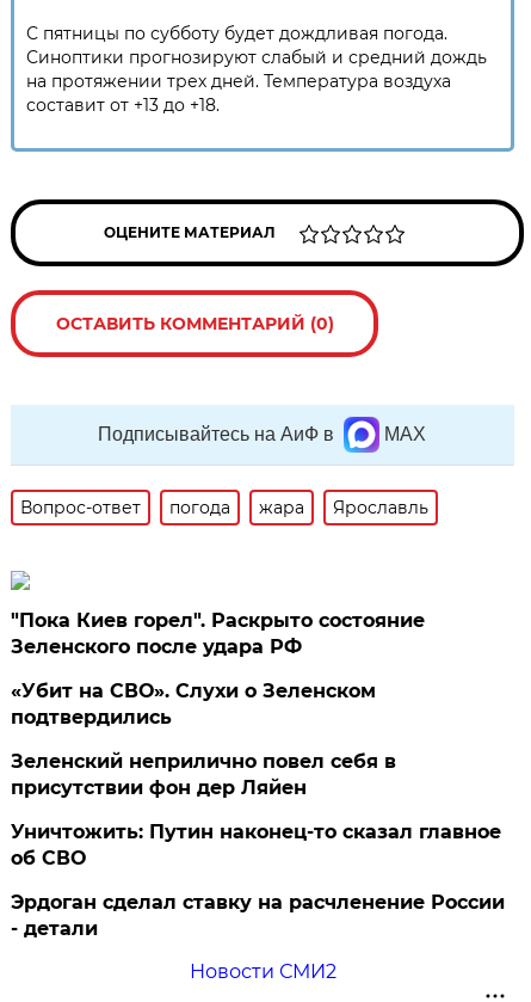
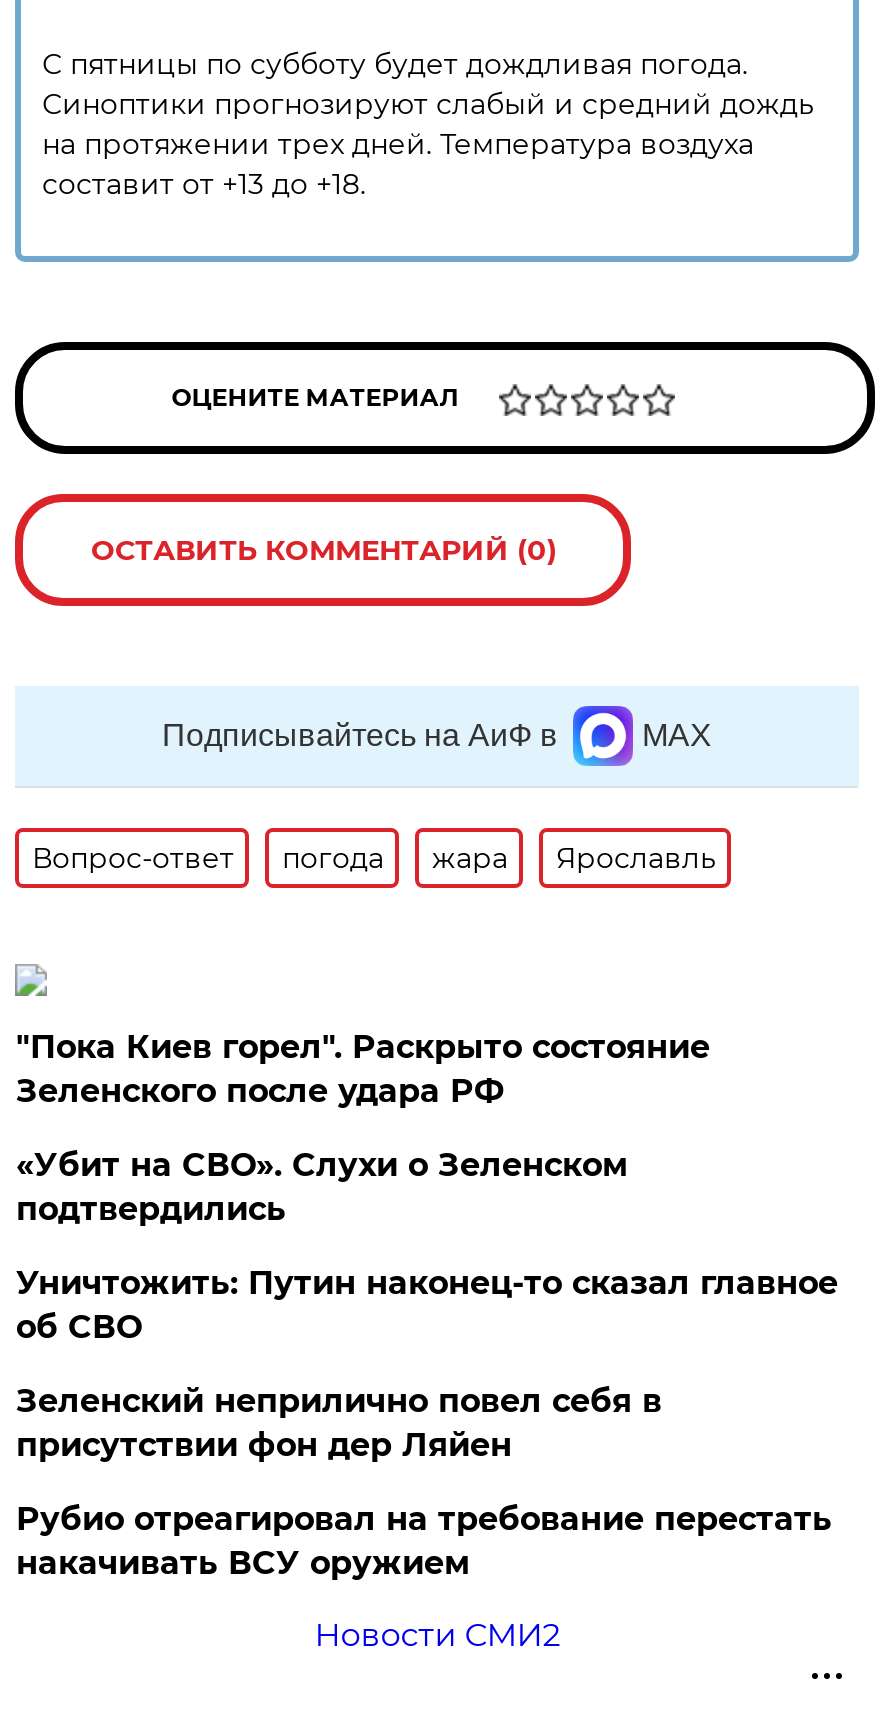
moved down: Зеленский неприлично повел cебя в | присутствии фон дер Ляйен

moved up: Уничтожить: Путин наконец-то сказал главное | об СВО

- Эрдоган сделал ставку на расчленение России
- - детали
+ Рубио отреагировал на требование перестать
+ накачивать ВСУ оружием
